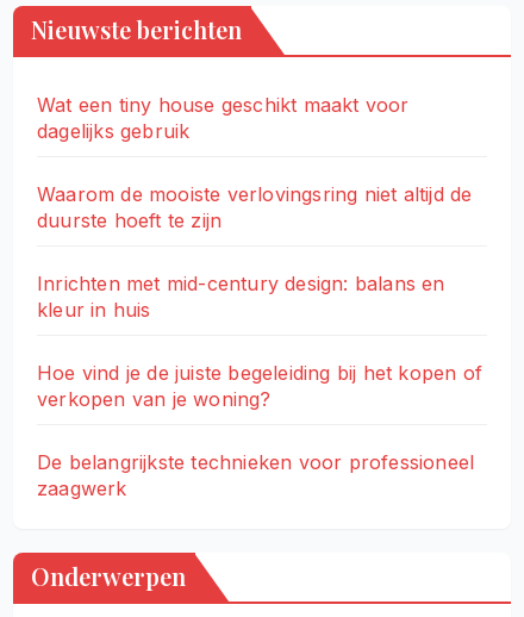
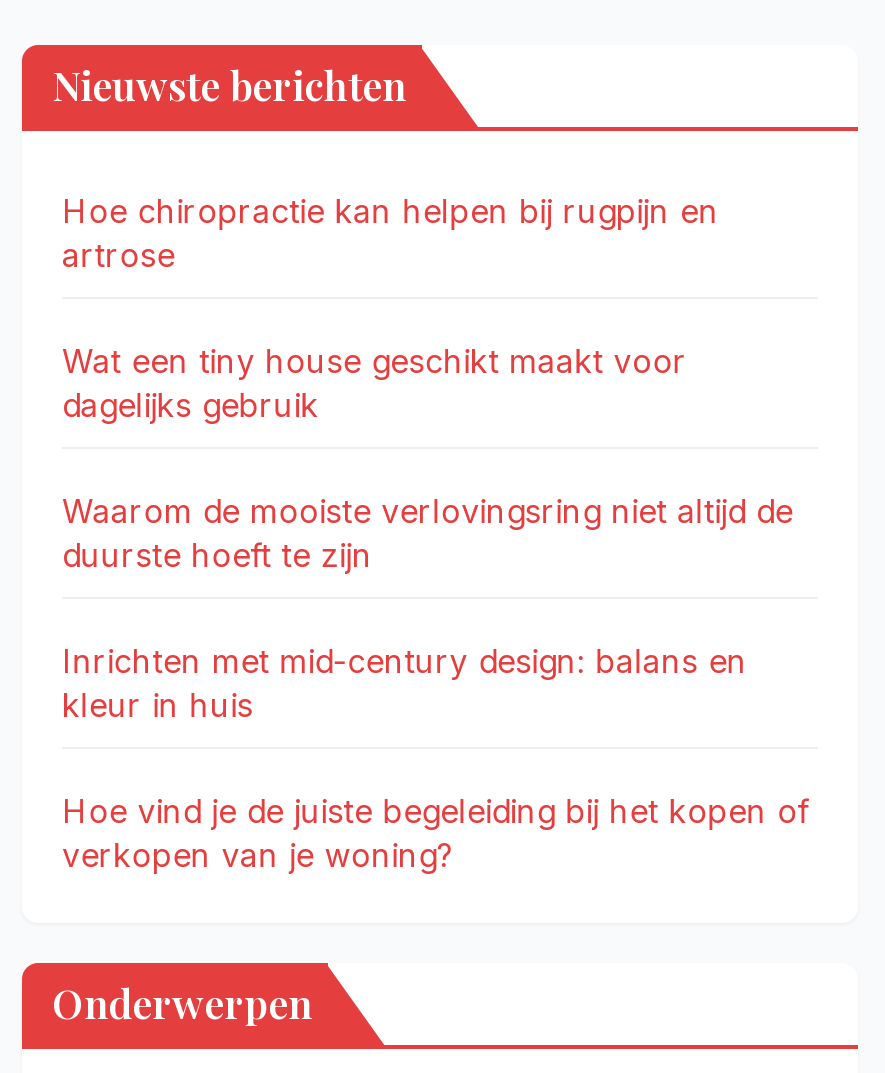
+ Hoe chiropractie kan helpen bij rugpijn en
+ artrose

moved down: Wat een tiny house geschikt maakt voor | dagelijks gebruik | Waarom de mooiste verlovingsring niet altijd de | duurste hoeft te zijn | Inrichten met mid-century design: balans en | kleur in huis | Hoe vind je de juiste begeleiding bij het kopen of | verkopen van je woning?

- De belangrijkste technieken voor professioneel
- zaagwerk
